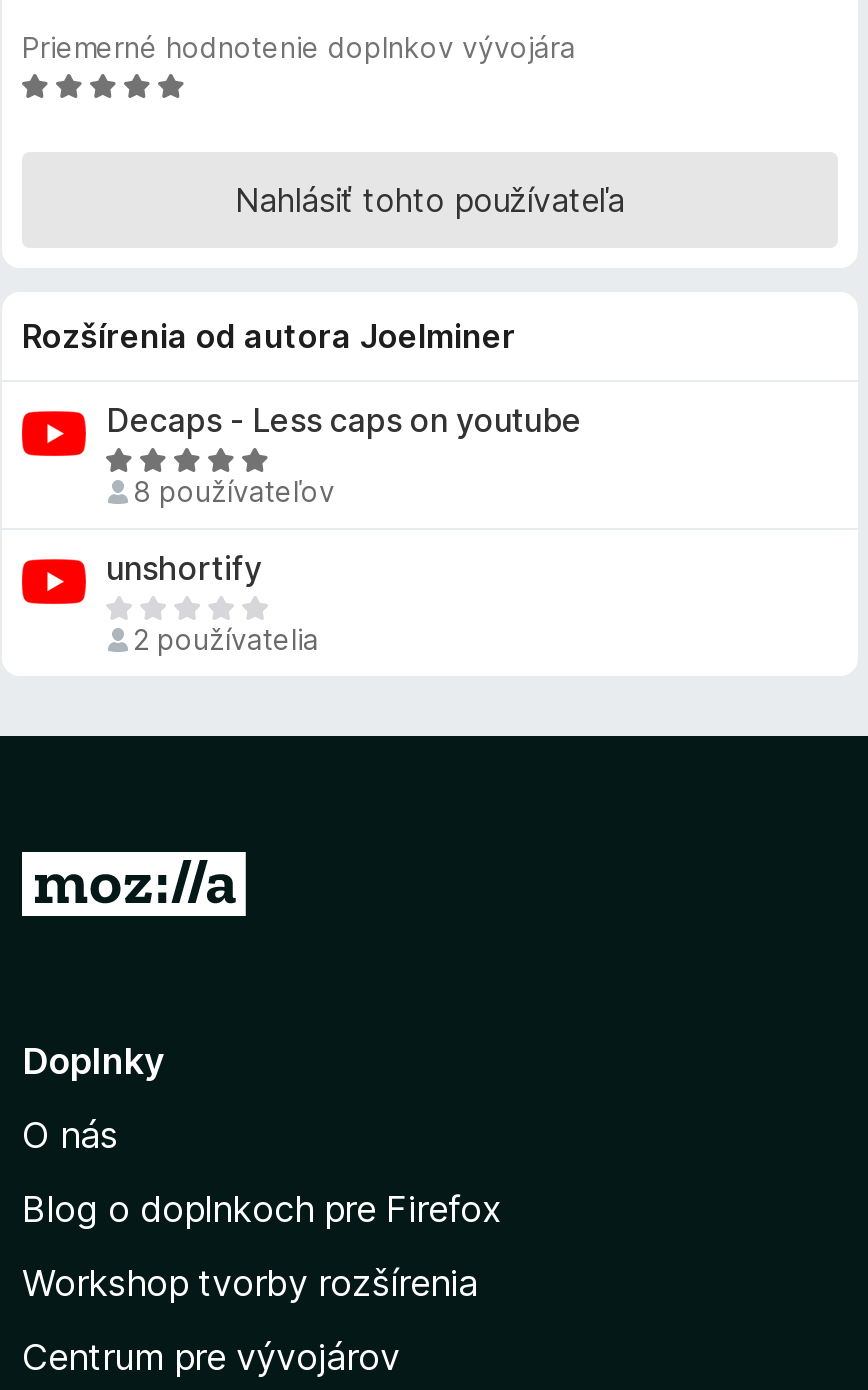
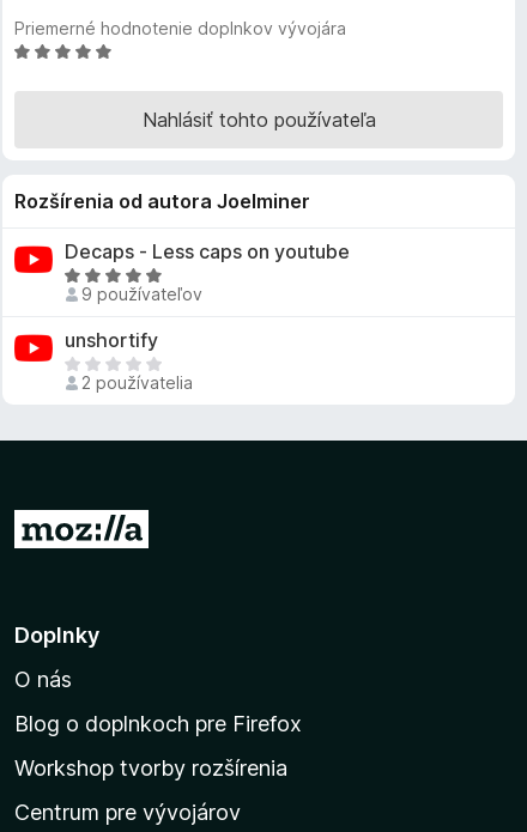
- 8 používateľov
+ 9 používateľov
